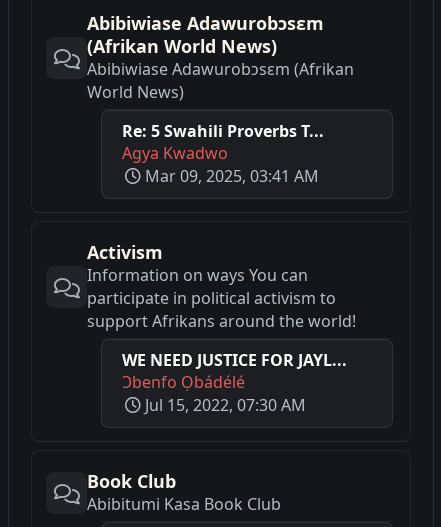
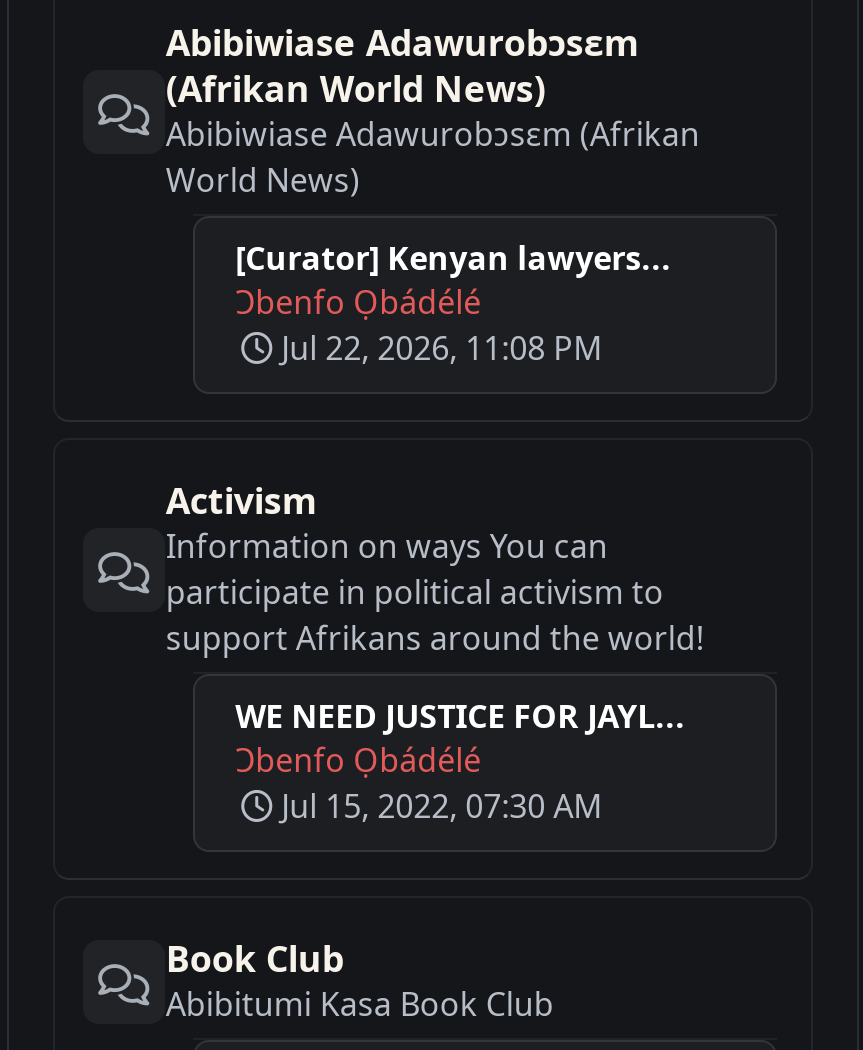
- Re: 5 Swahili Proverbs T...
- Agya Kwadwo
- Mar 09, 2025, 03:41 AM
+ [Curator] Kenyan lawyers...
+ Ɔbenfo Ọbádélé
+ Jul 22, 2026, 11:08 PM
